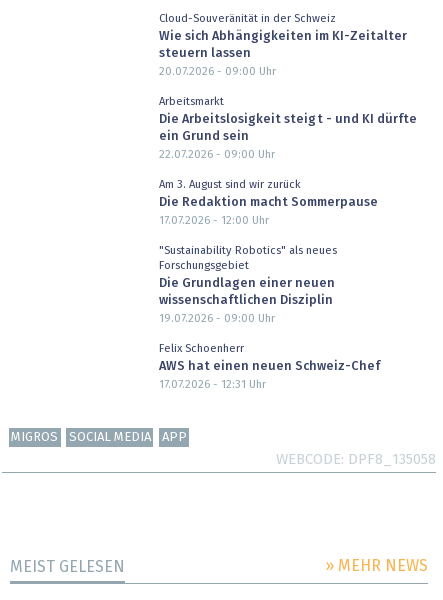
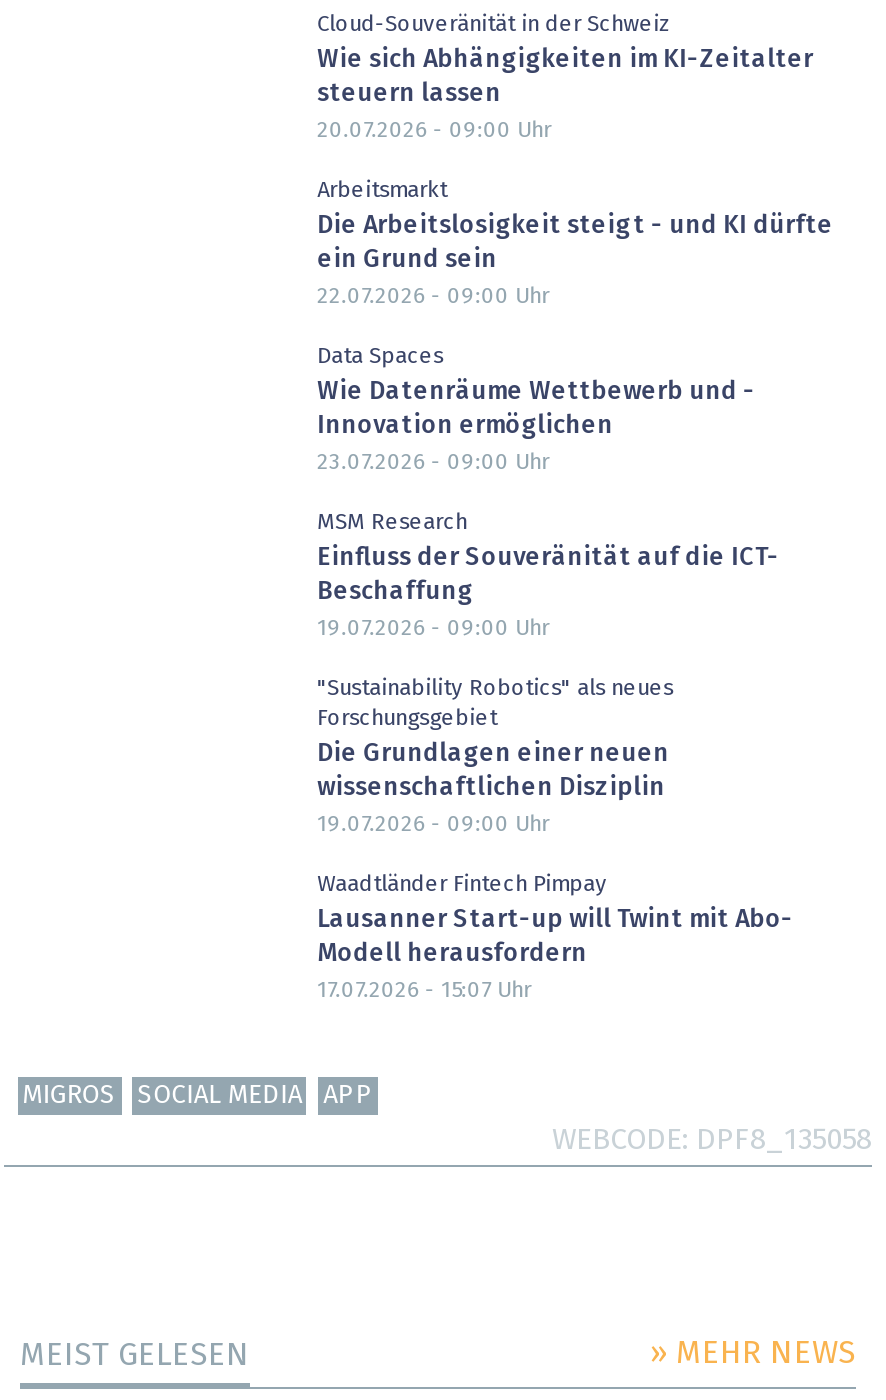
- Am 3. August sind wir zurück
- Die Redaktion macht Sommerpause
- 17.07.2026 - 12:00 Uhr
+ Data Spaces
+ Wie Datenräume Wettbewerb und
+ Innovation ermöglichen
+ 23.07.2026 - 09:00 Uhr
+ MSM Research
+ Einfluss der Souveränität auf die ICT-
+ Beschaffung
+ 19.07.2026 - 09:00 Uhr

- Felix Schoenherr
+ Waadtländer Fintech Pimpay

- AWS hat einen neuen Schweiz-Chef
- 17.07.2026 - 12:31 Uhr
+ Lausanner Start-up will Twint mit Abo-
+ Modell herausfordern
+ 17.07.2026 - 15:07 Uhr
